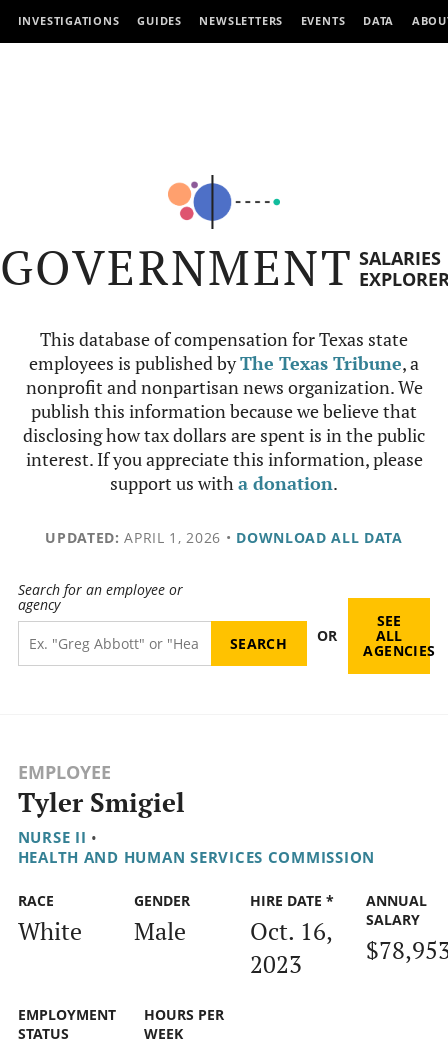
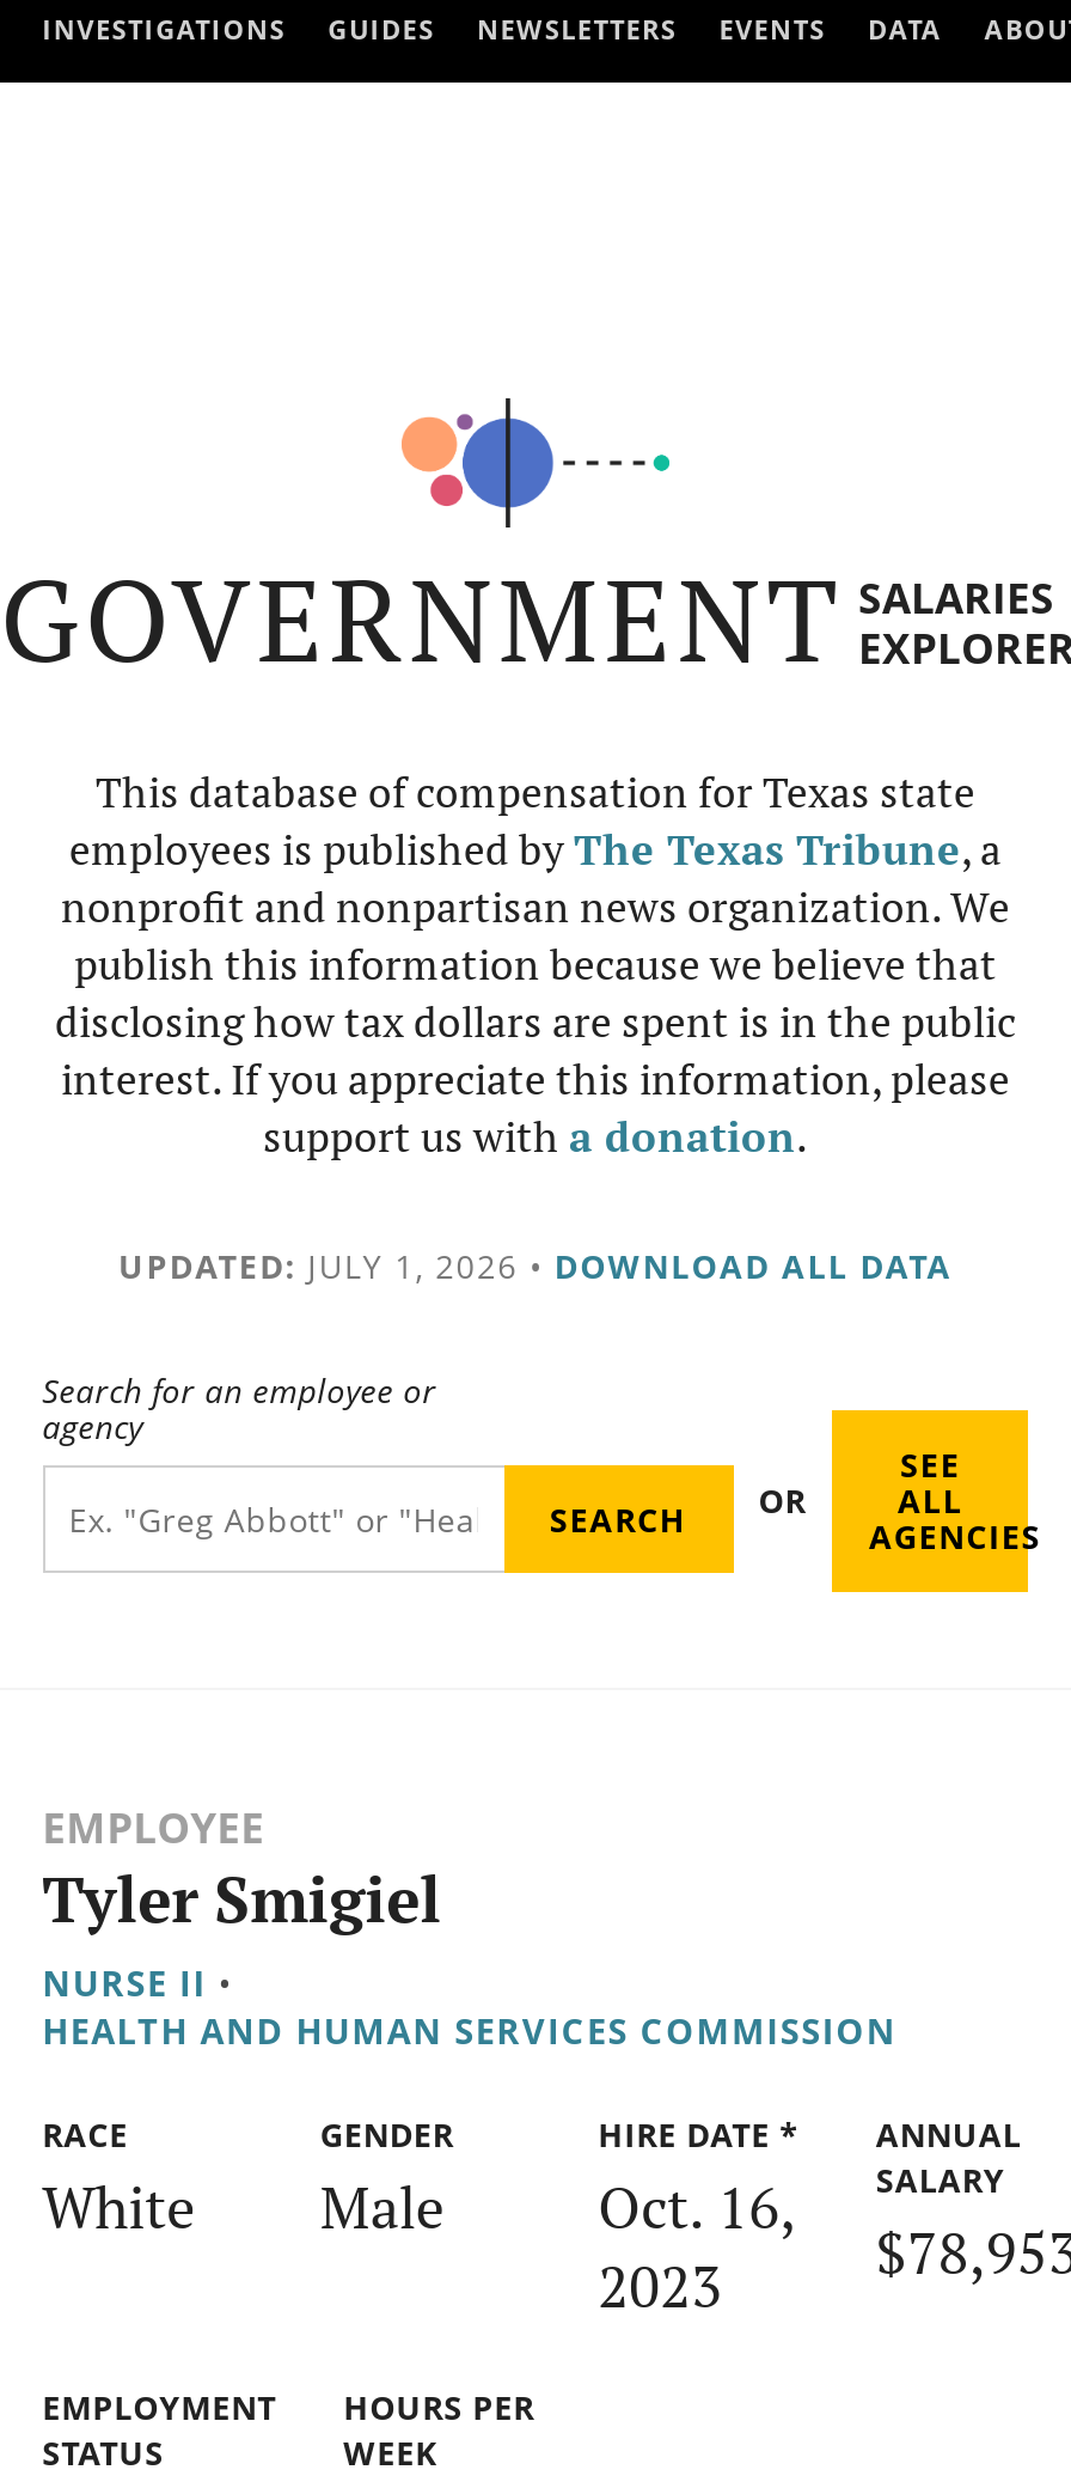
- UPDATED: APRIL 1, 2026 • DOWNLOAD ALL DATA
+ UPDATED: JULY 1, 2026 • DOWNLOAD ALL DATA
